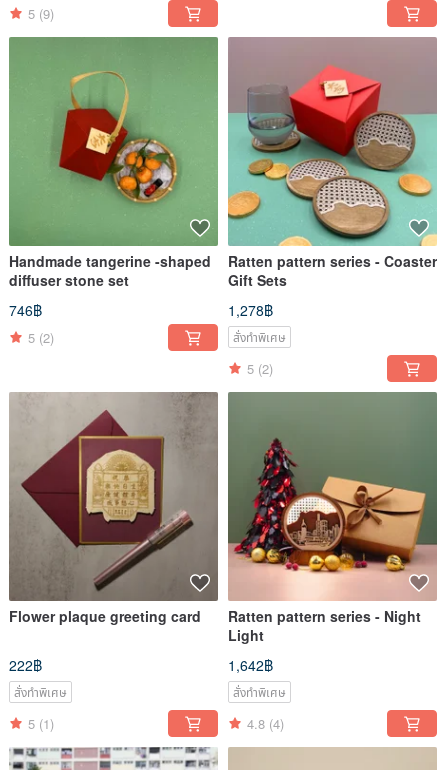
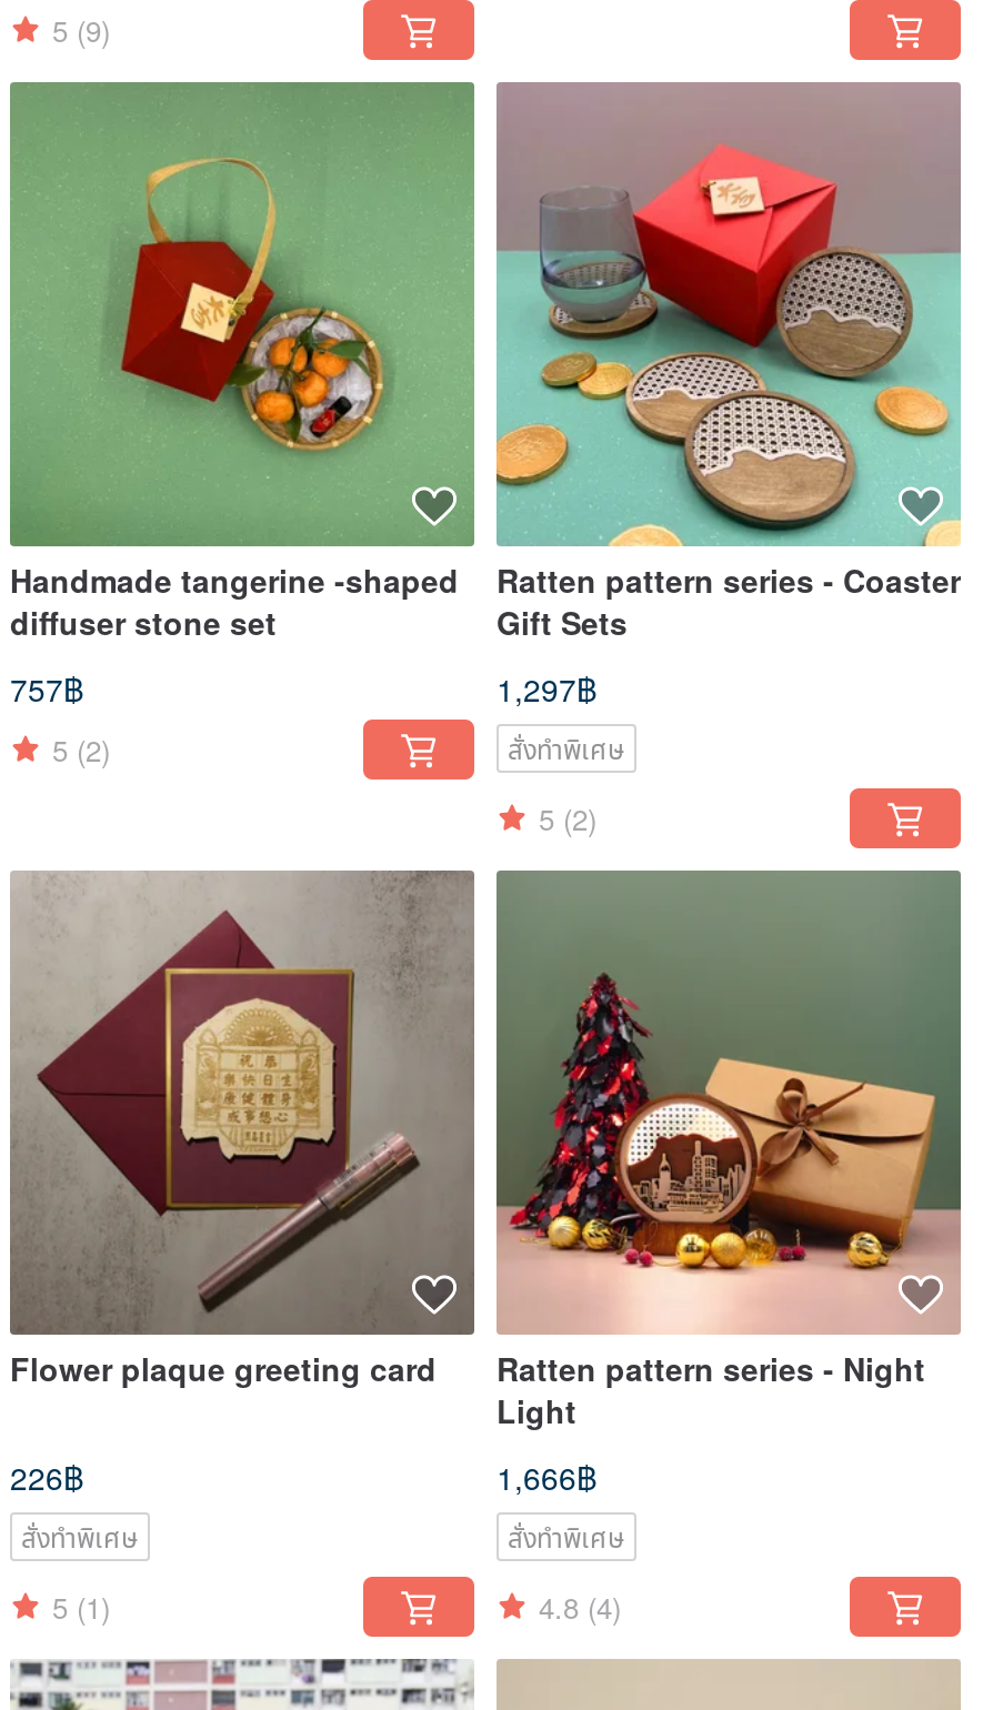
- 746฿
+ 757฿

- 1,278฿
+ 1,297฿

- 222฿
+ 226฿

- 1,642฿
+ 1,666฿
